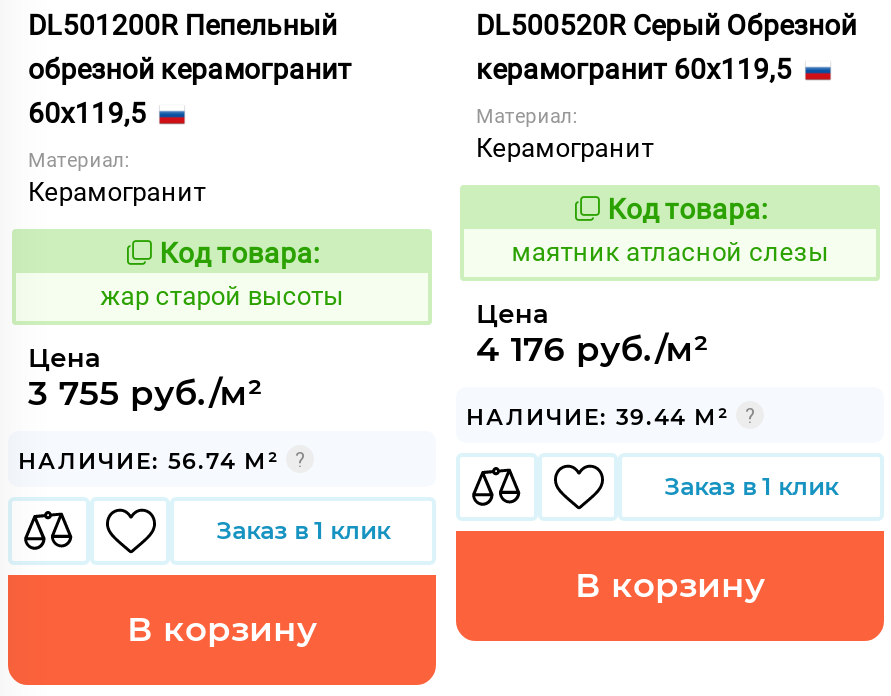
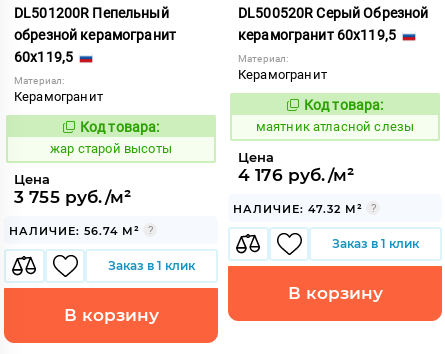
- НАЛИЧИЕ: 39.44 М²
+ НАЛИЧИЕ: 47.32 М²
